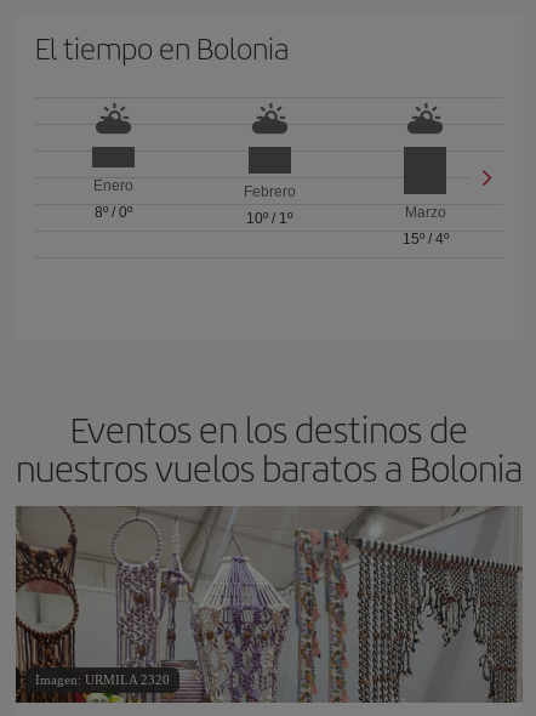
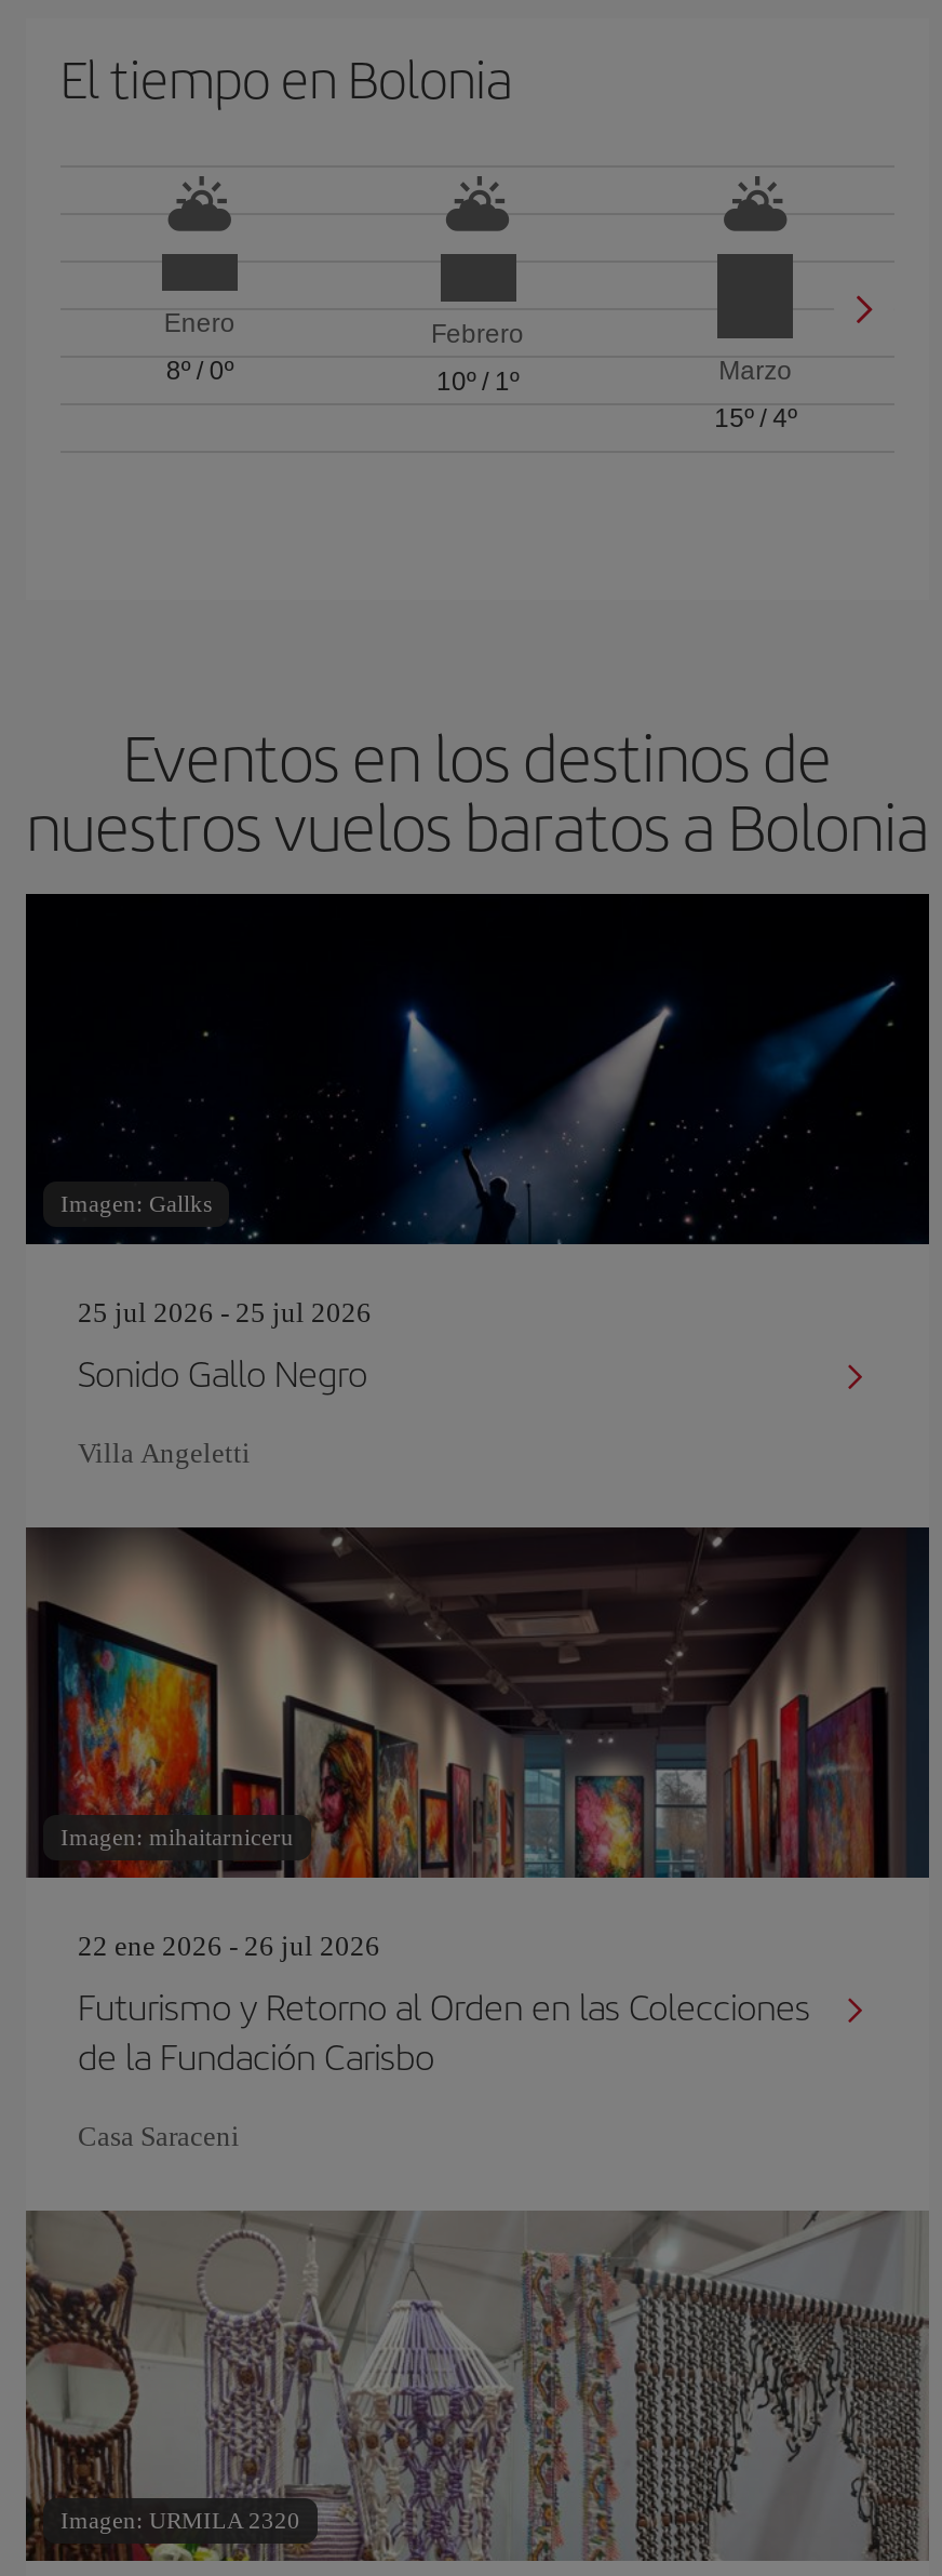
+ [image]
+ Imagen: Gallks
+ 25 jul 2026 - 25 jul 2026
+ Sonido Gallo Negro
+ Villa Angeletti

+ [image]
+ Imagen: mihaitarniceru
+ 22 ene 2026 - 26 jul 2026
+ Futurismo y Retorno al Orden en las Colecciones
+ de la Fundación Carisbo
+ Casa Saraceni
